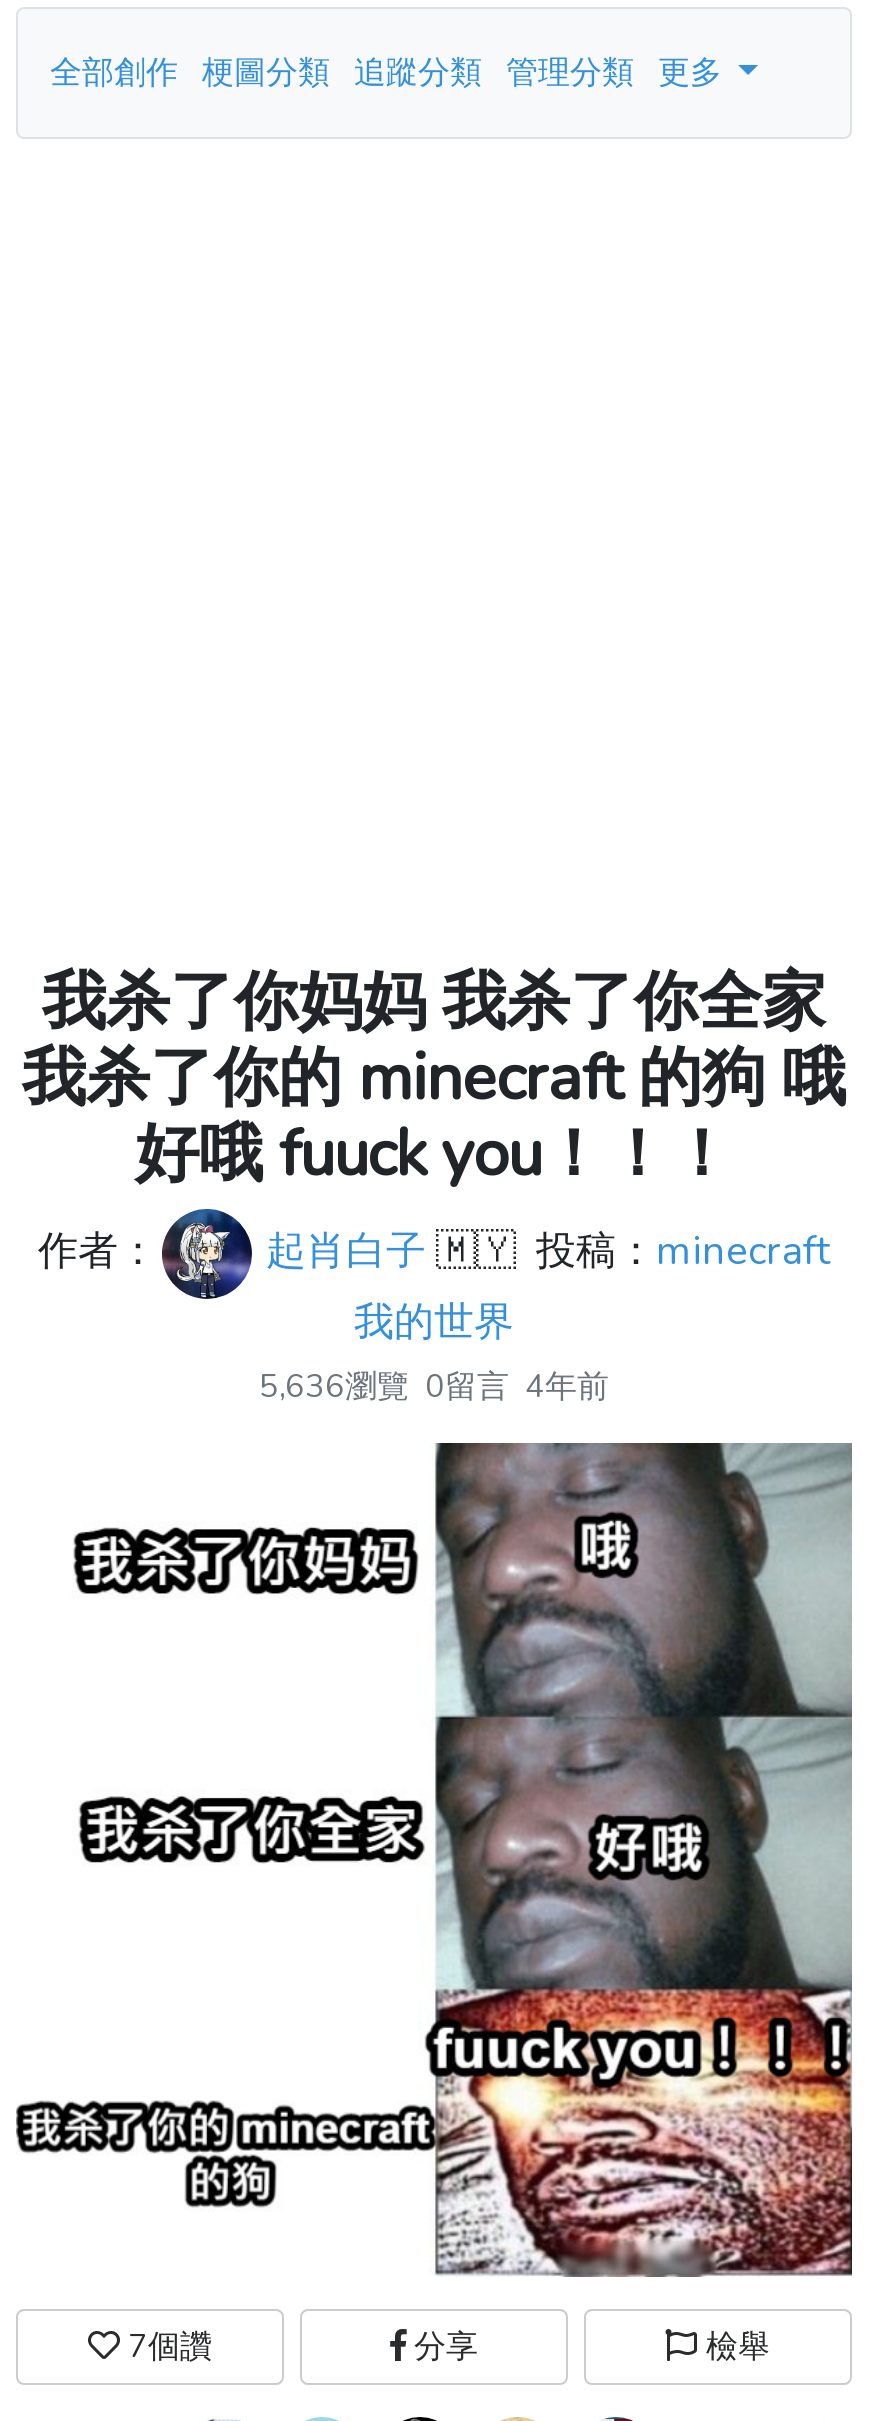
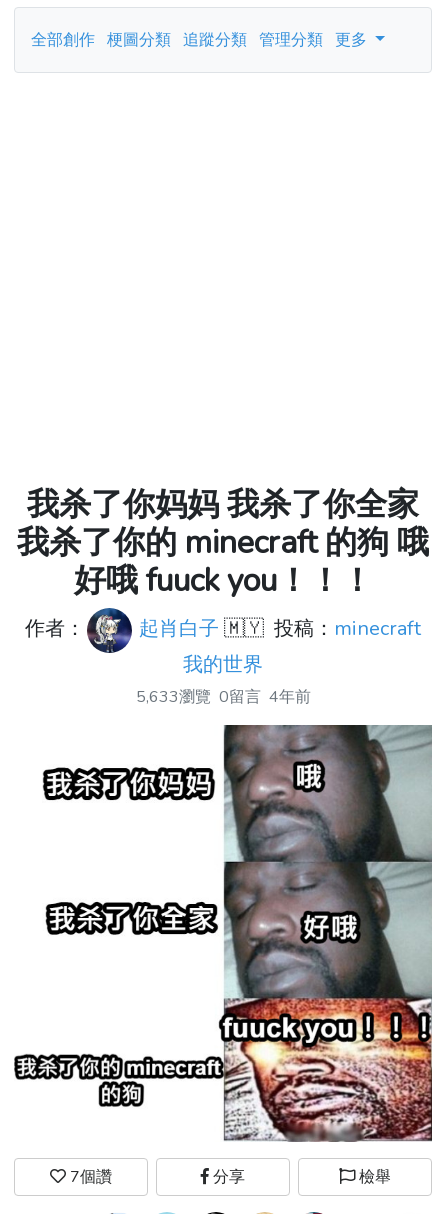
- 5,636瀏覽 0留言 4年前
+ 5,633瀏覽 0留言 4年前
